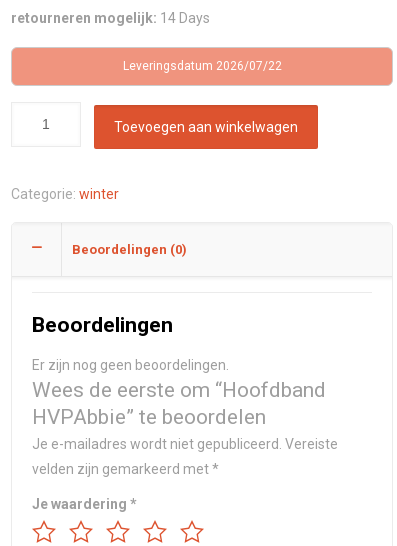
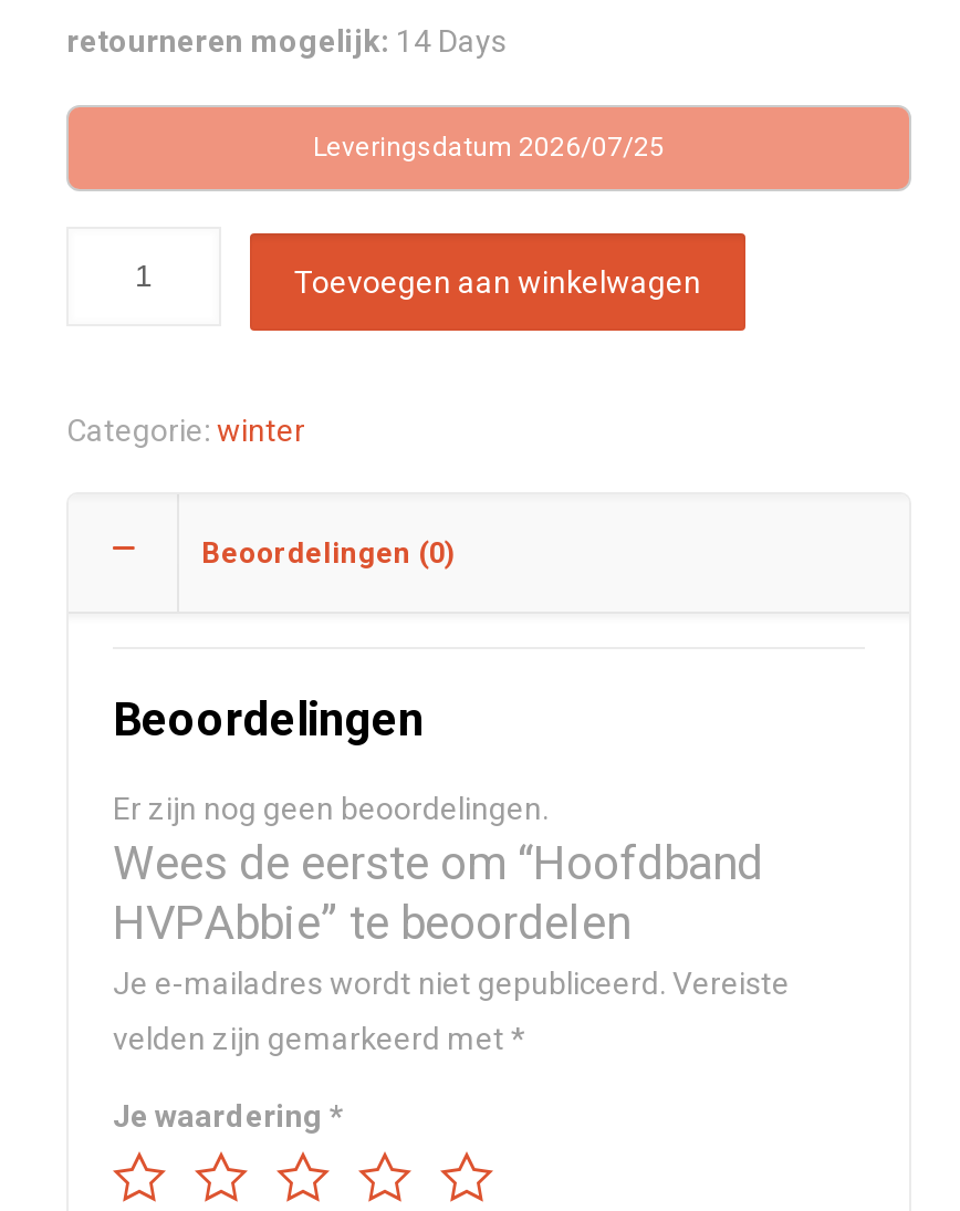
- Leveringsdatum 2026/07/22
+ Leveringsdatum 2026/07/25
